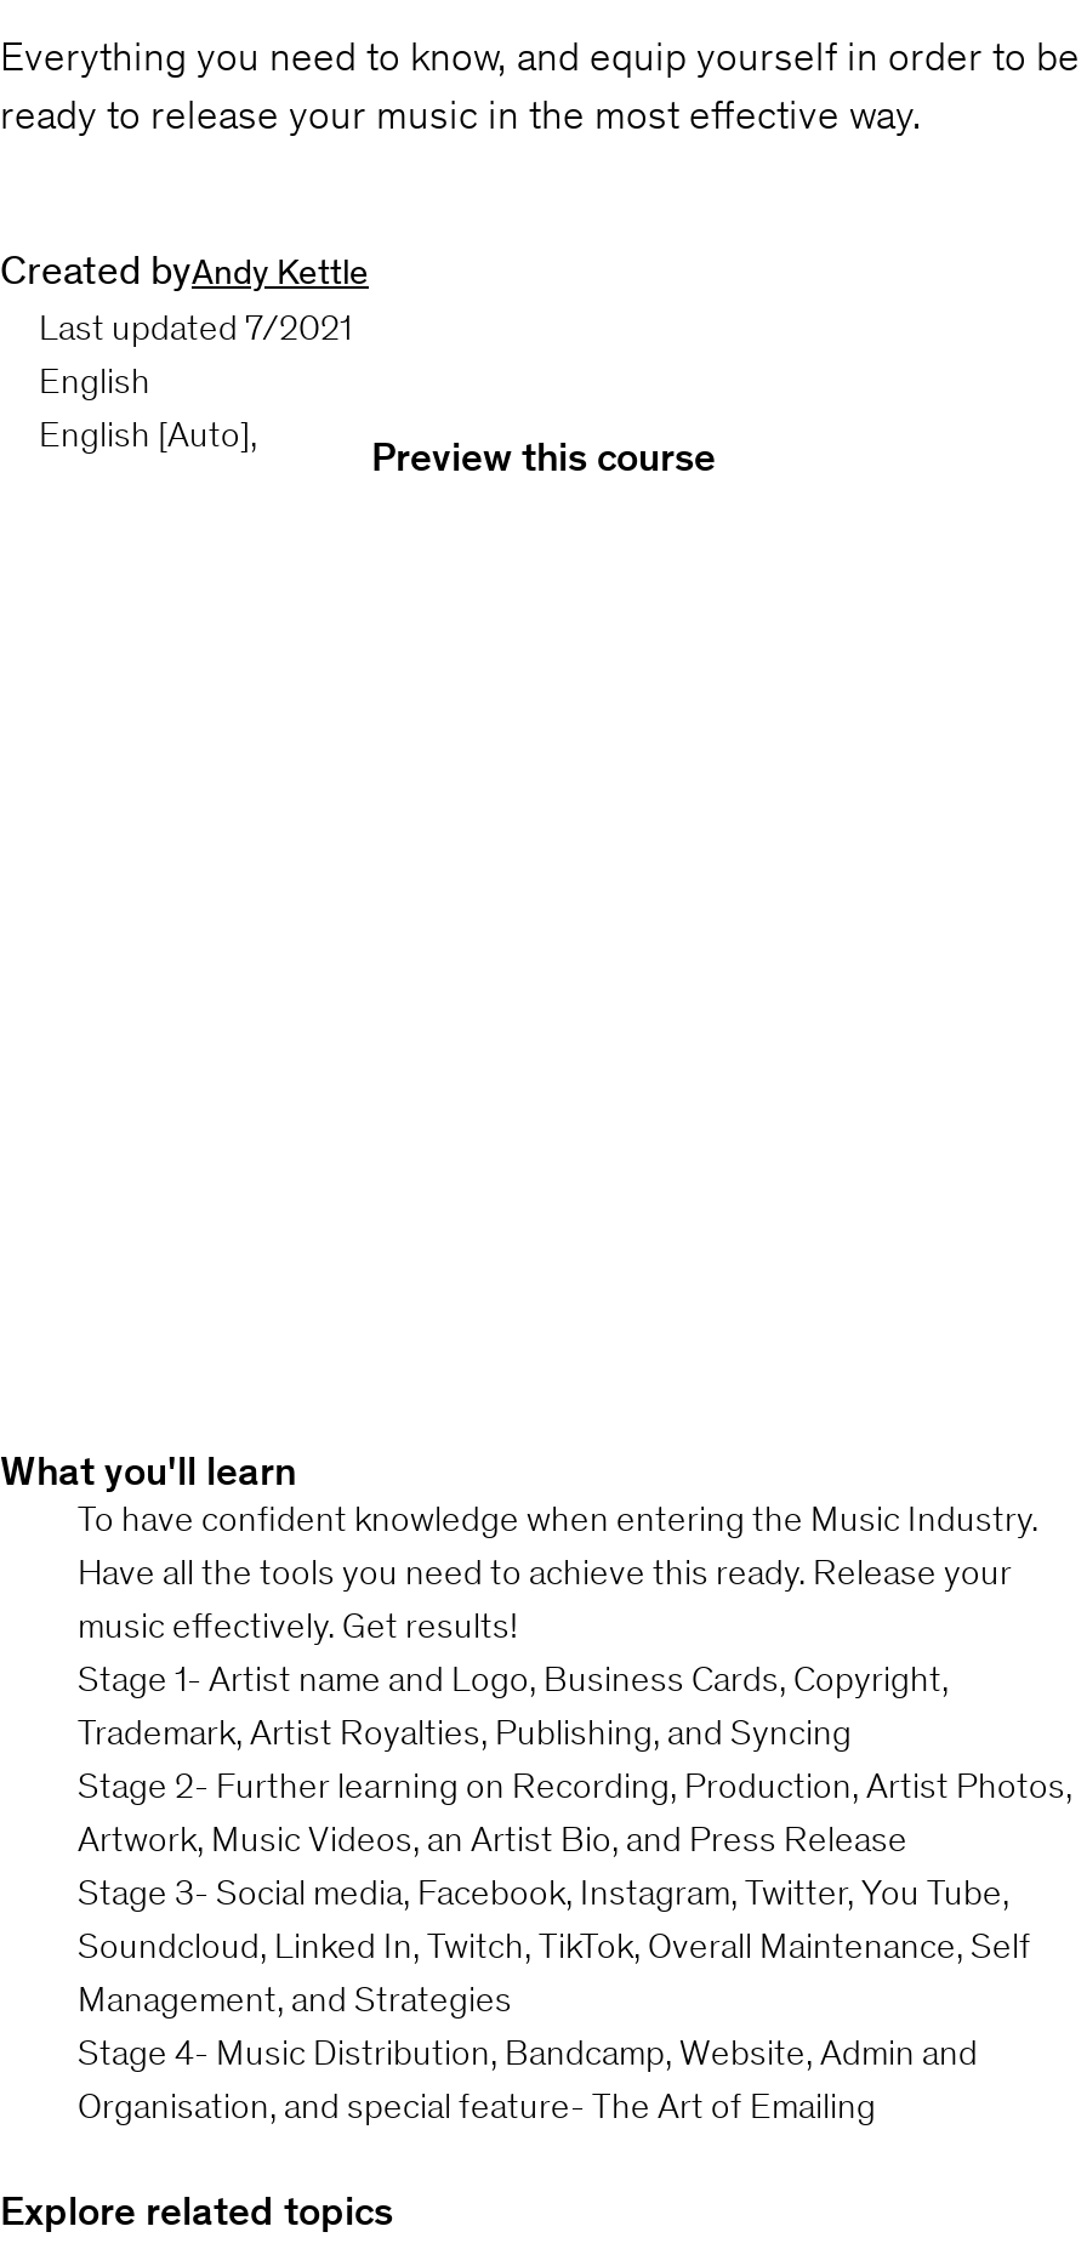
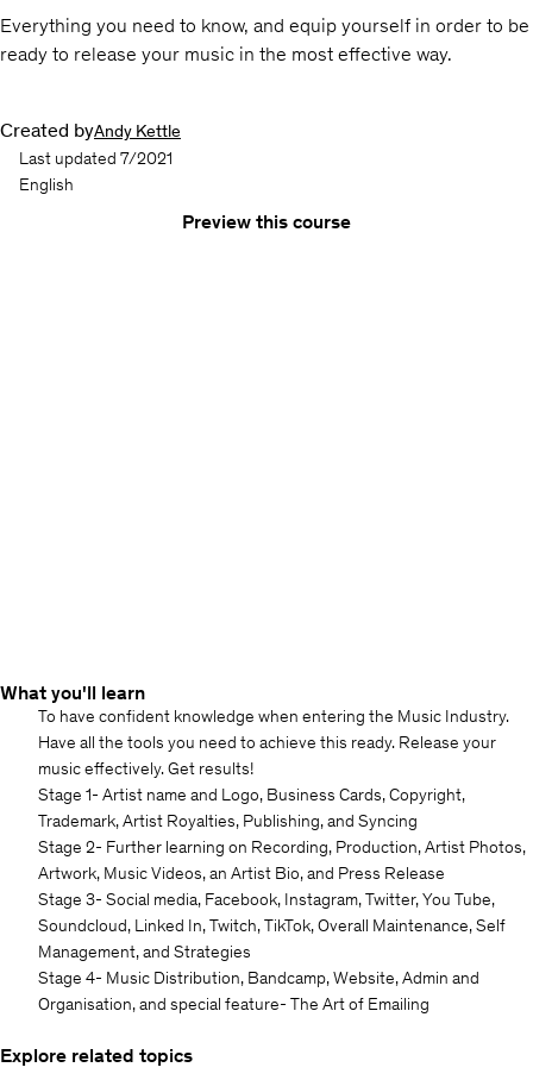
- English [Auto],
